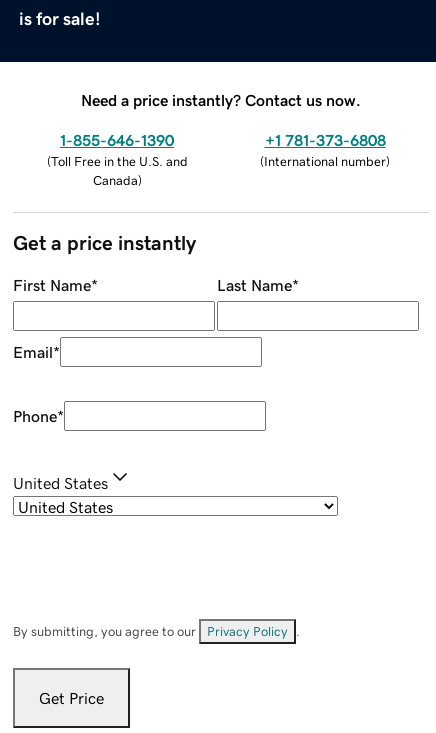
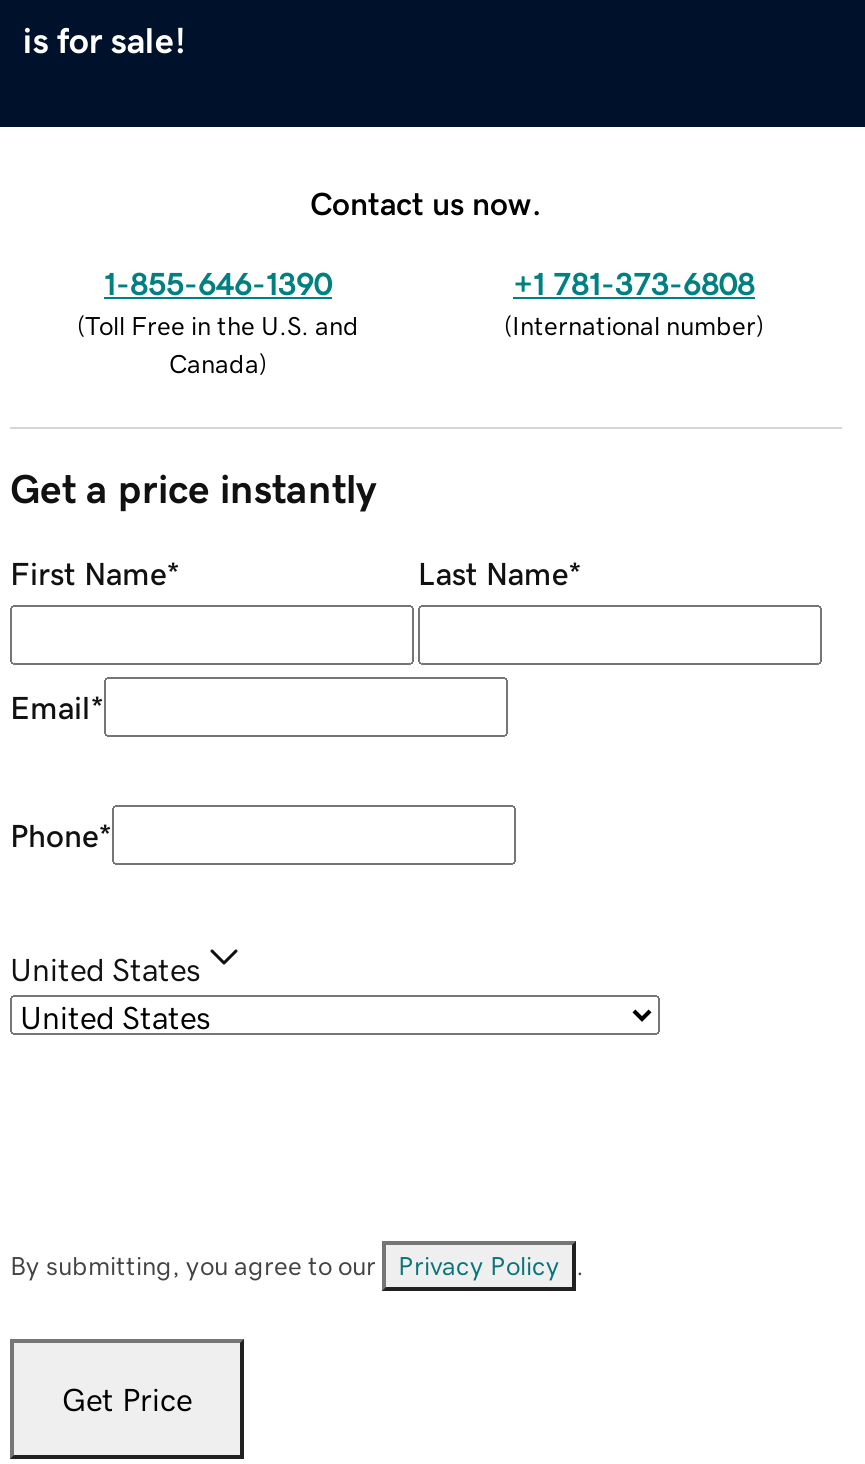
- Need a price instantly? Contact us now.
+ Contact us now.
